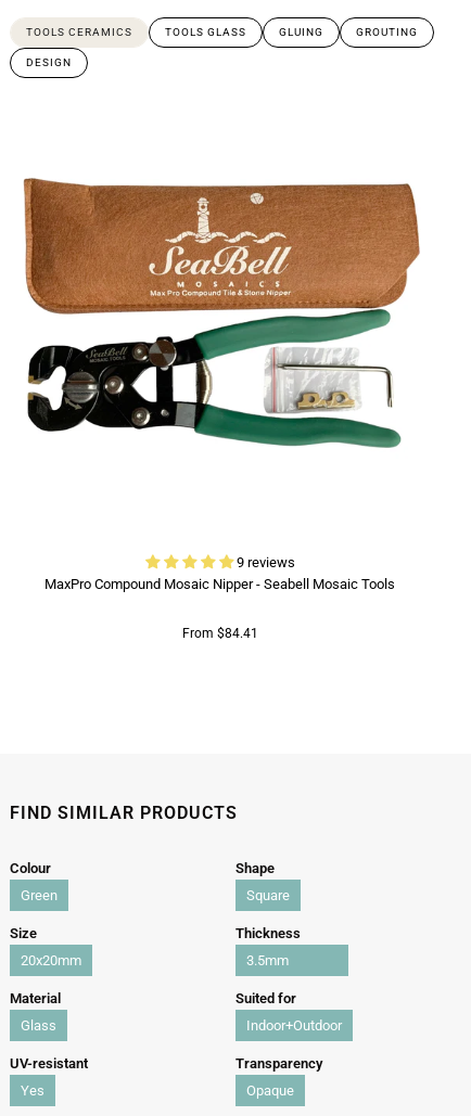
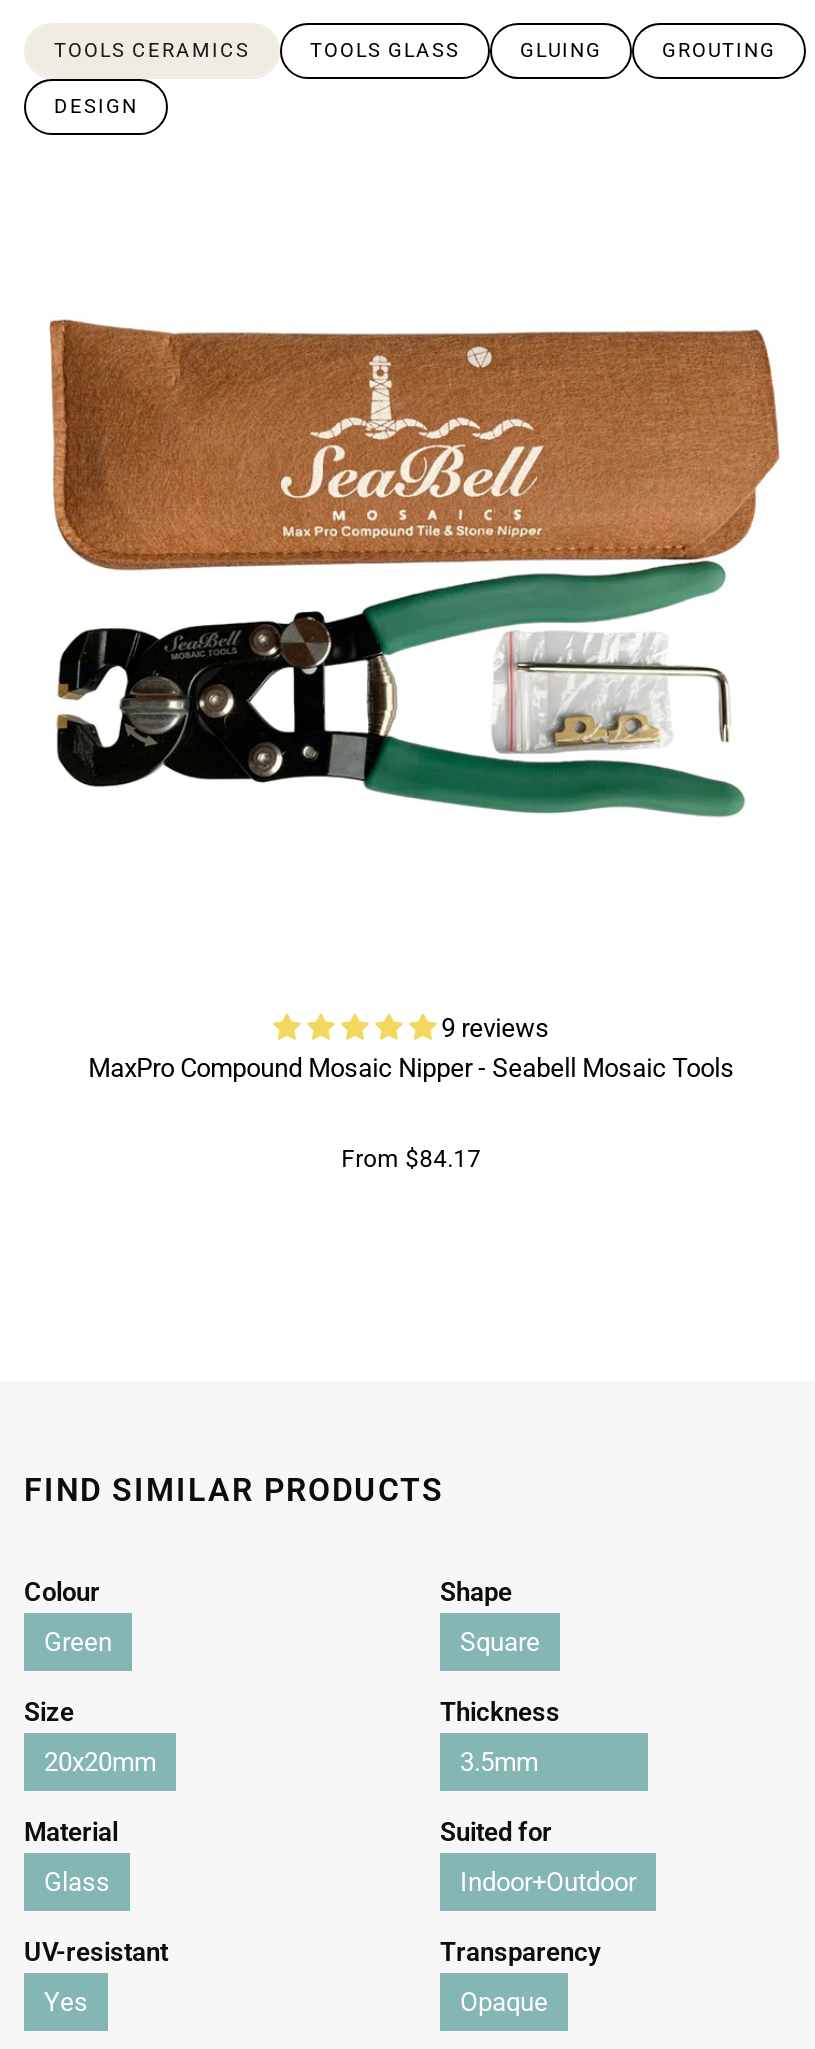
- From $84.41
+ From $84.17
